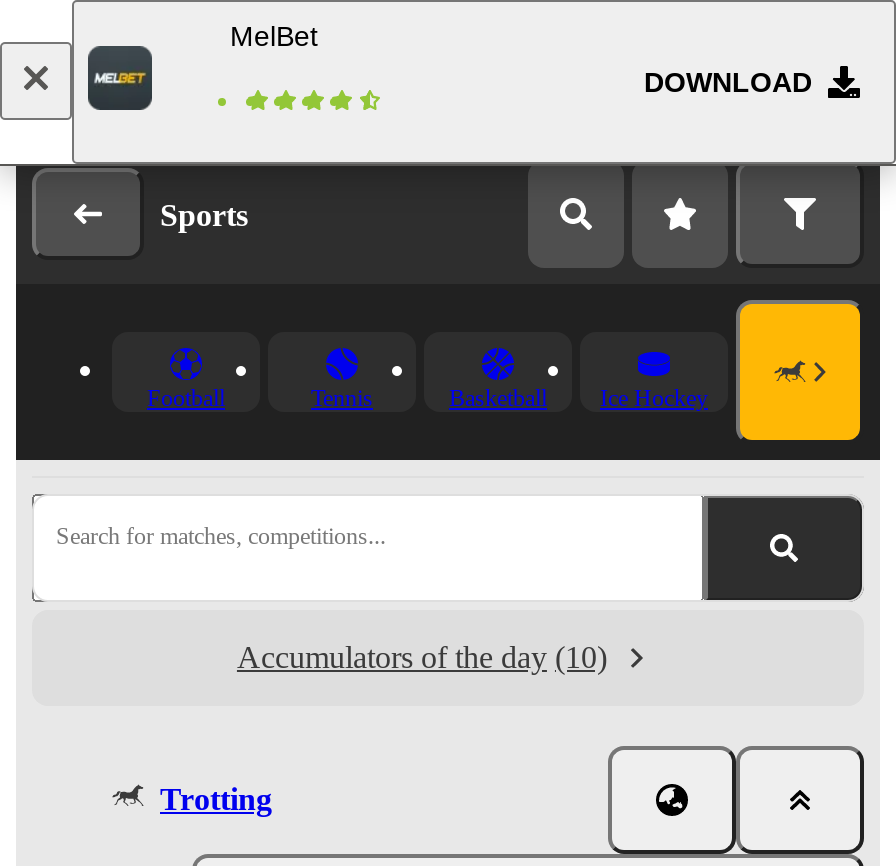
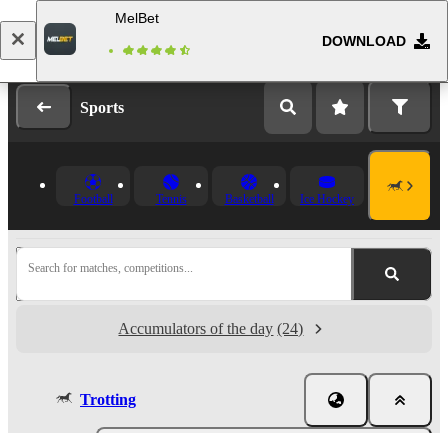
- Accumulators of the day (10)
+ Accumulators of the day (24)
